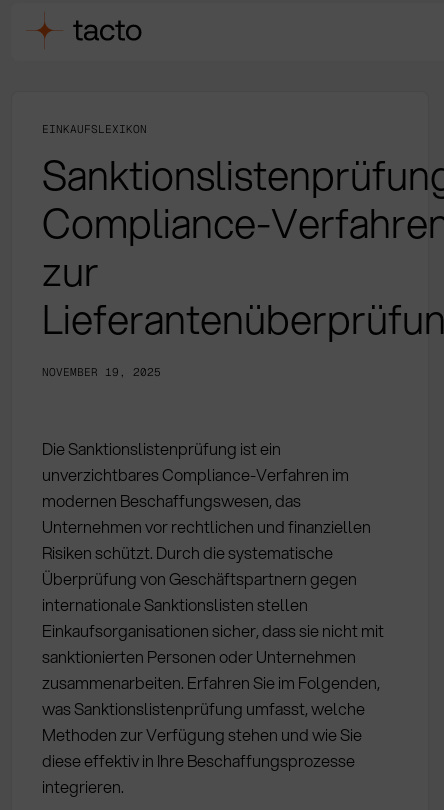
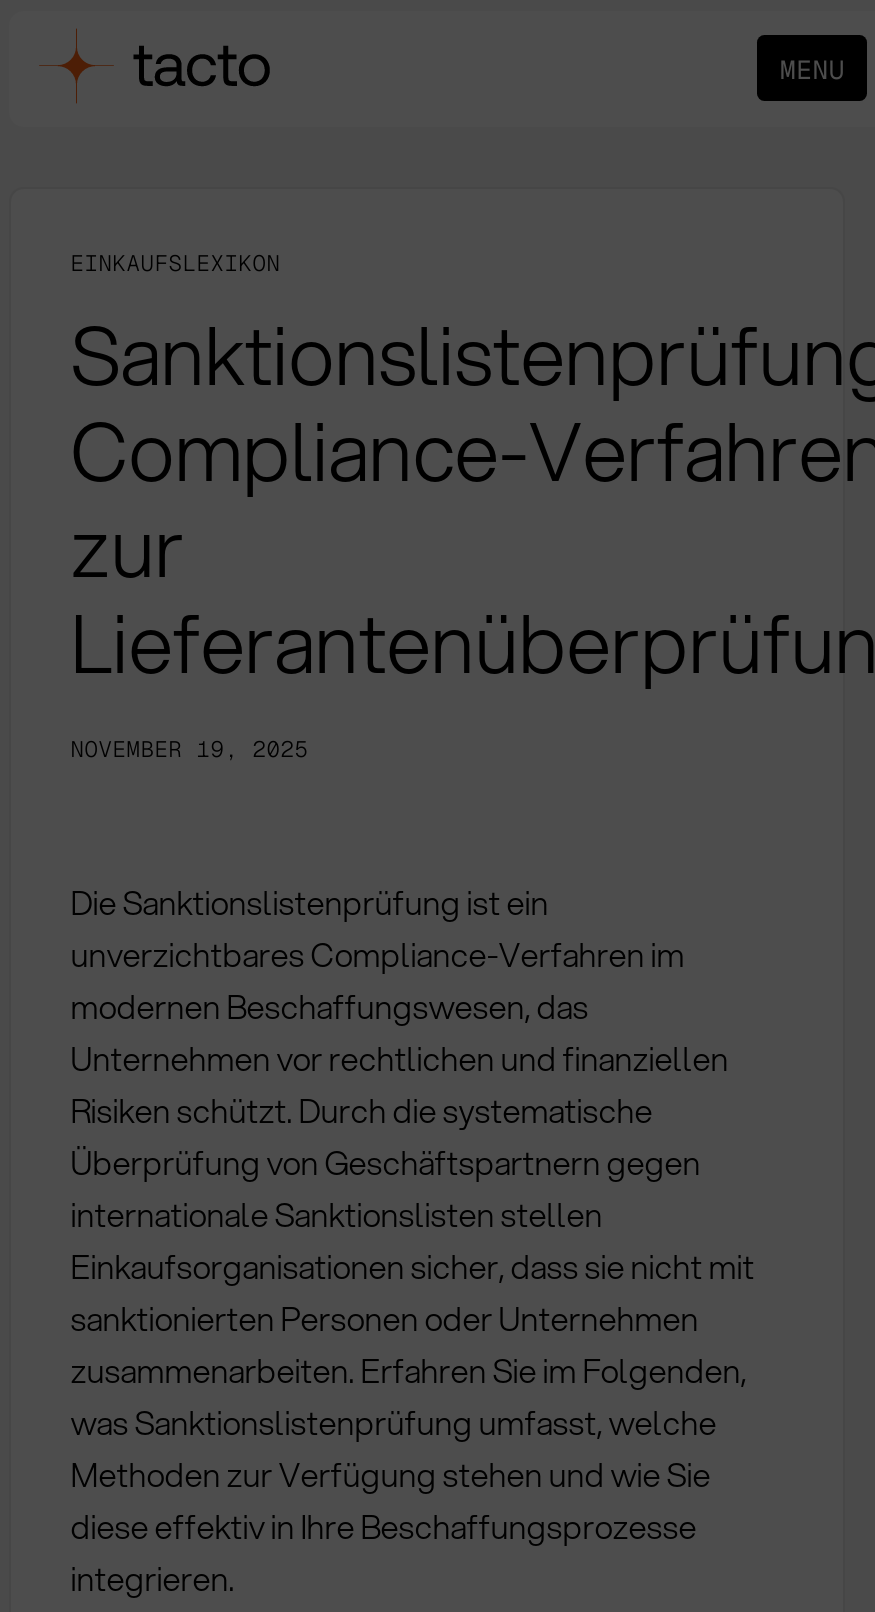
+ MENU
